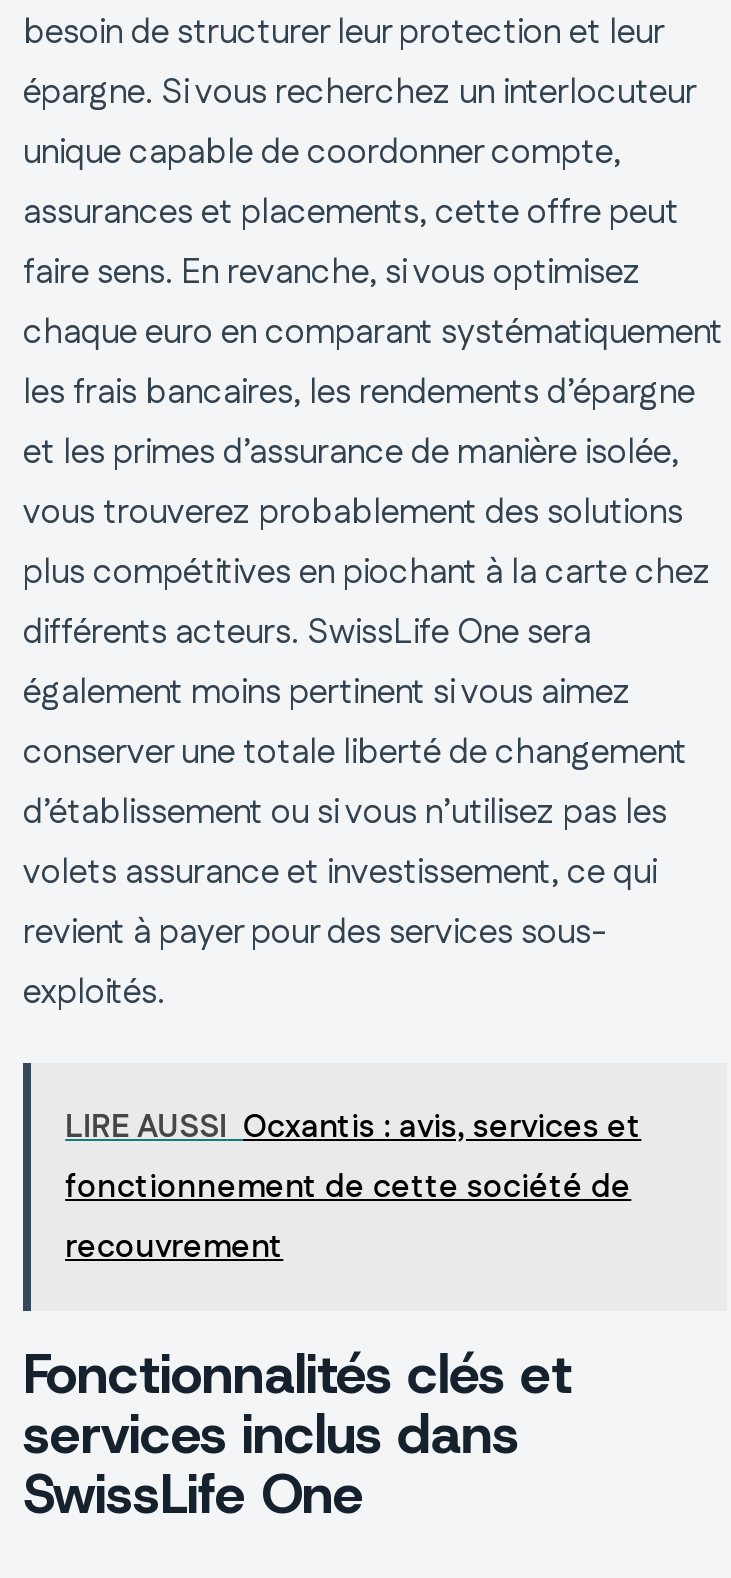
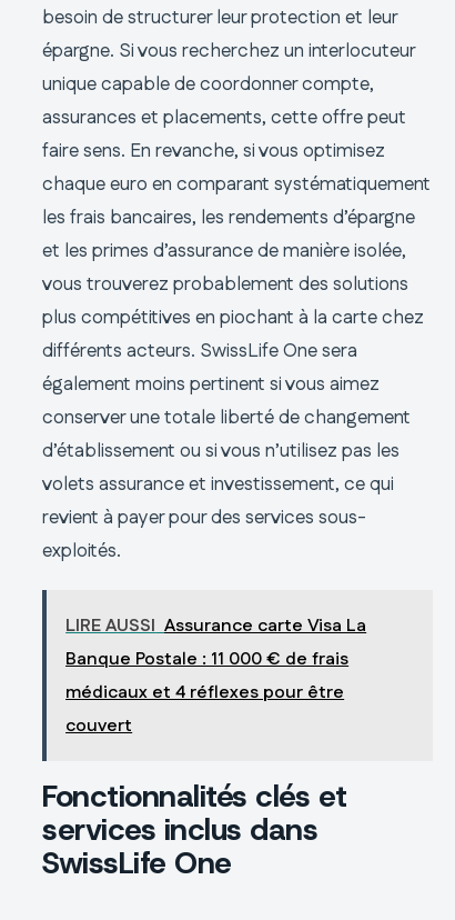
- LIRE AUSSI Ocxantis : avis, services et
- fonctionnement de cette société de
- recouvrement
+ LIRE AUSSI Assurance carte Visa La
+ Banque Postale : 11 000 € de frais
+ médicaux et 4 réflexes pour être
+ couvert
